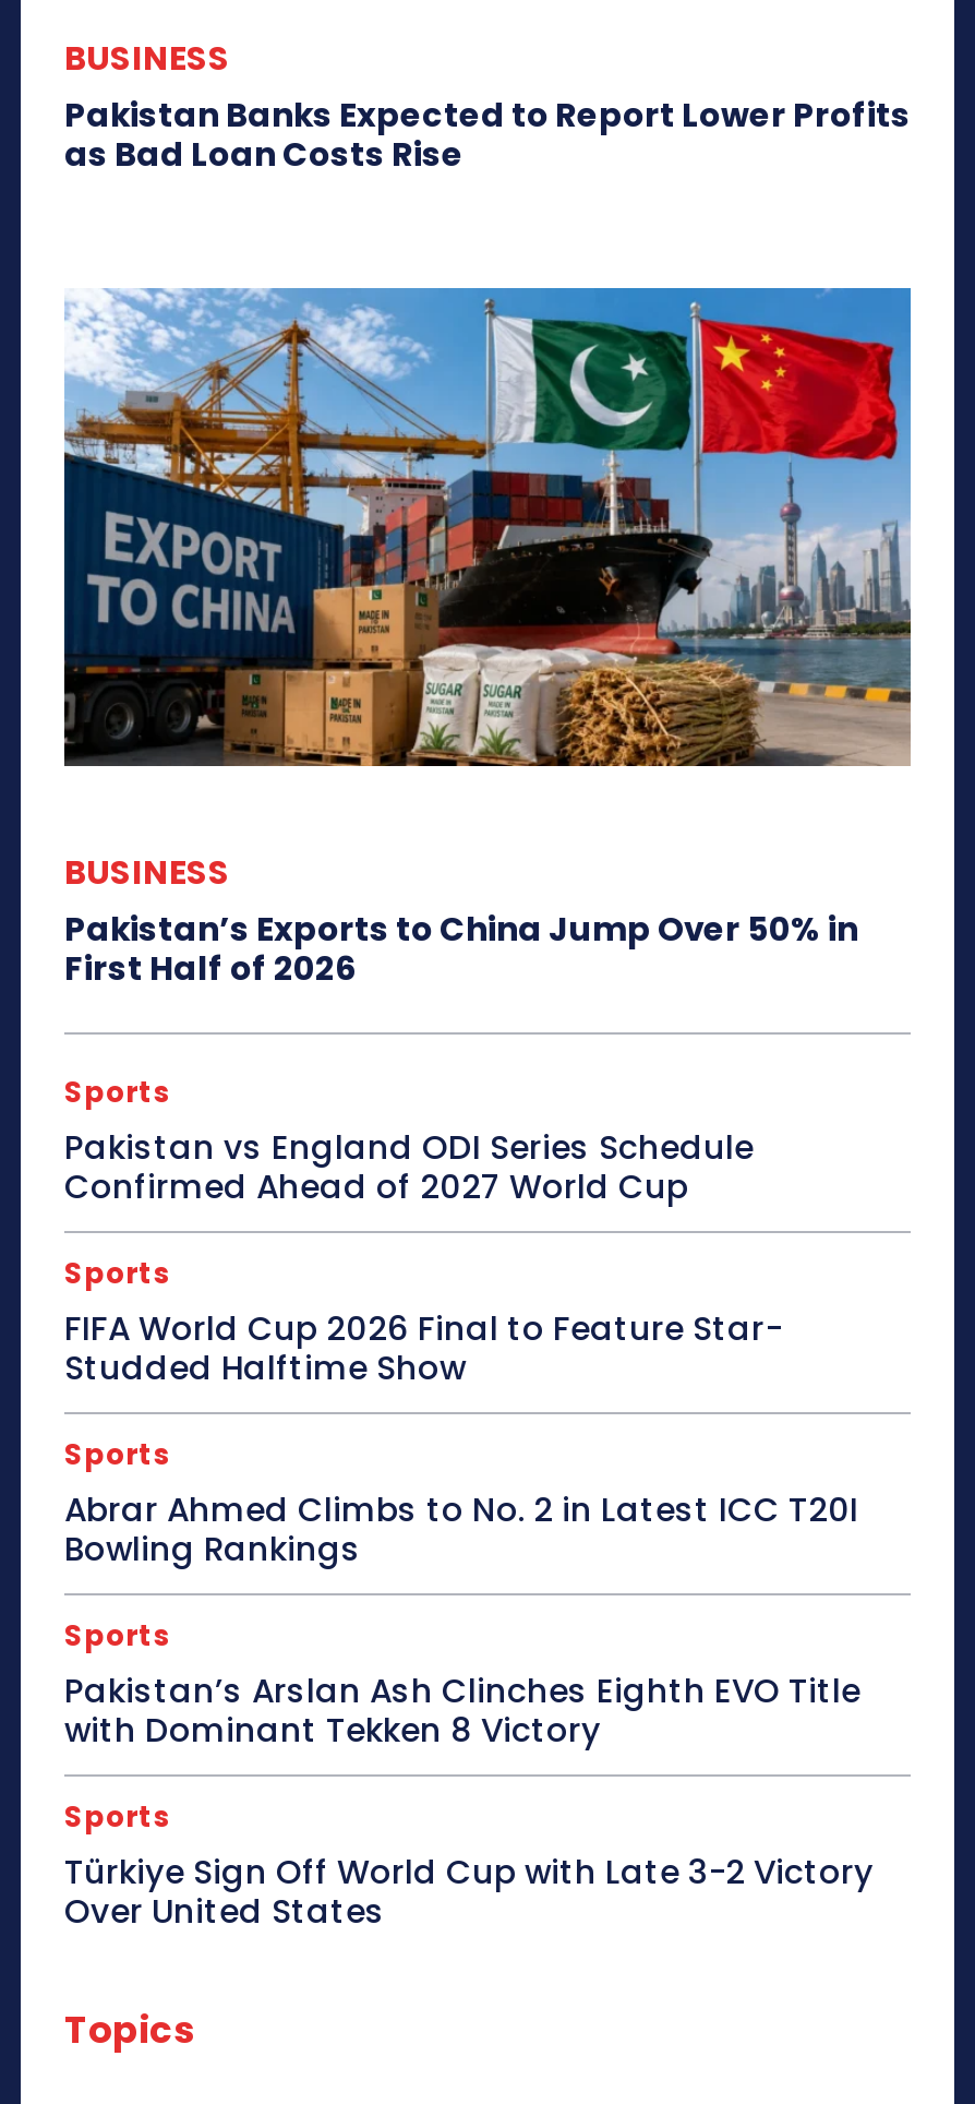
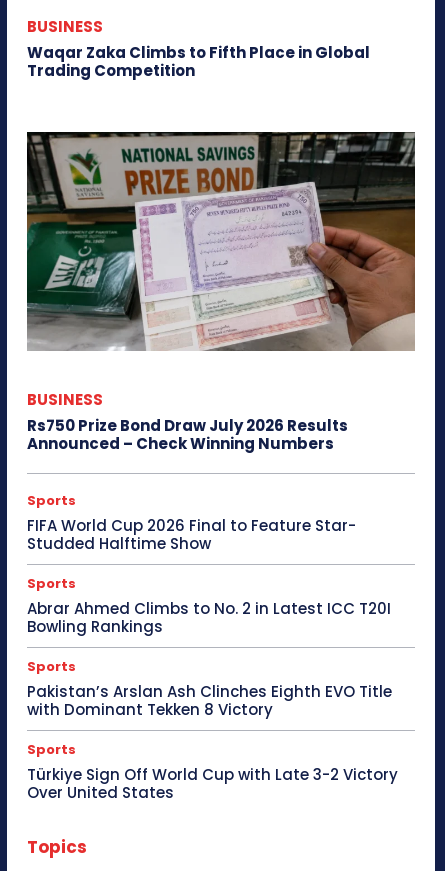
- Pakistan Banks Expected to Report Lower Profits
- as Bad Loan Costs Rise
+ Waqar Zaka Climbs to Fifth Place in Global
+ Trading Competition

- [image]
+ [image]

- Pakistan’s Exports to China Jump Over 50% in
- First Half of 2026
- Sports
- Pakistan vs England ODI Series Schedule
- Confirmed Ahead of 2027 World Cup
+ Rs750 Prize Bond Draw July 2026 Results
+ Announced – Check Winning Numbers
